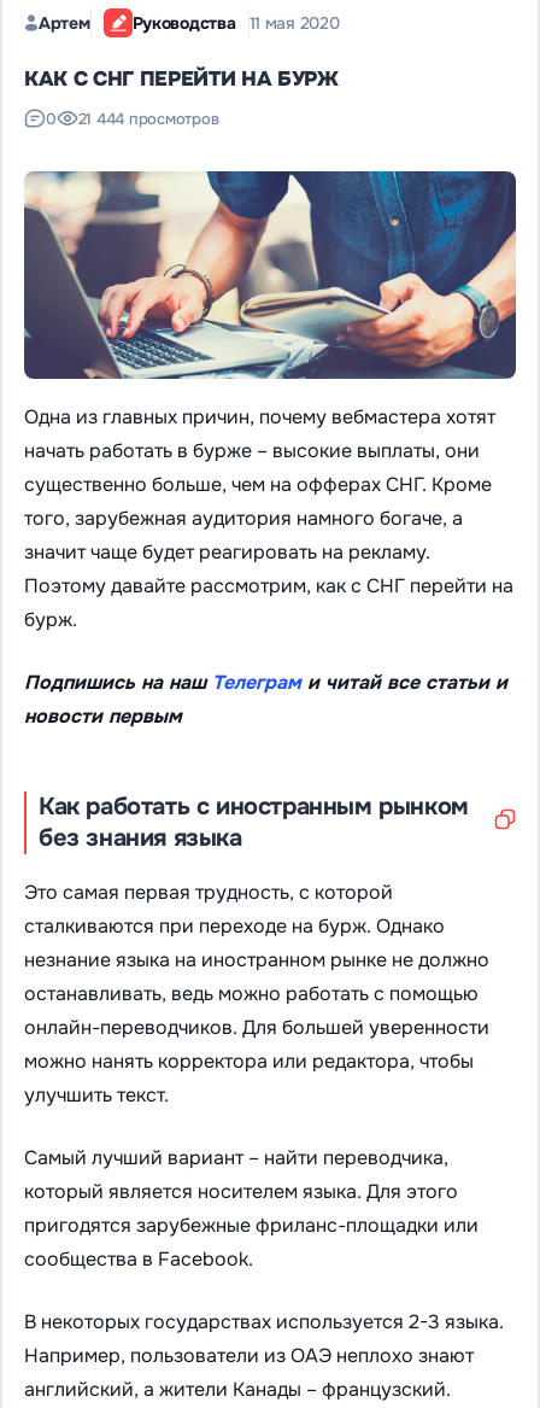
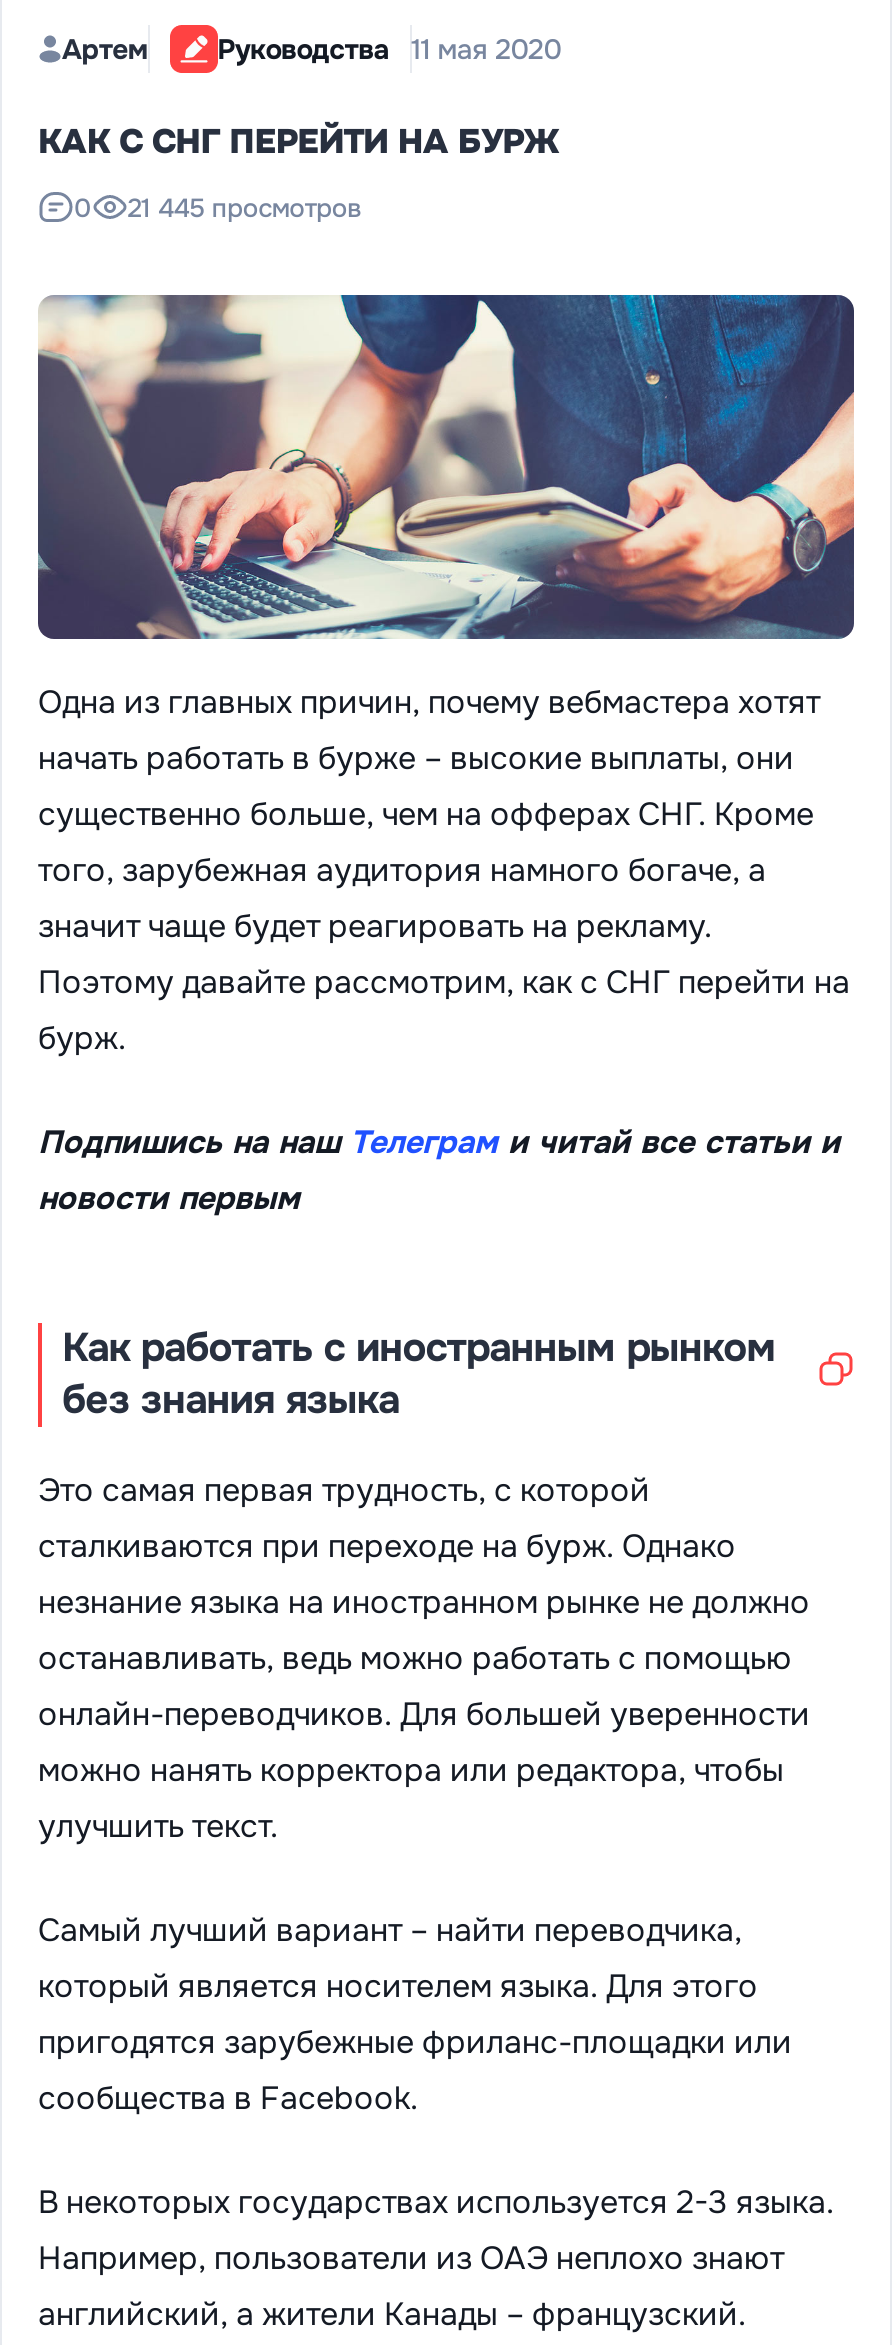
- 21 444 просмотров
+ 21 445 просмотров
